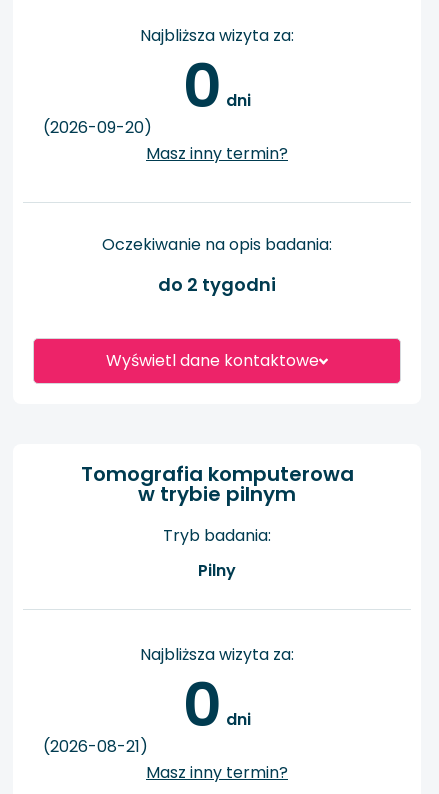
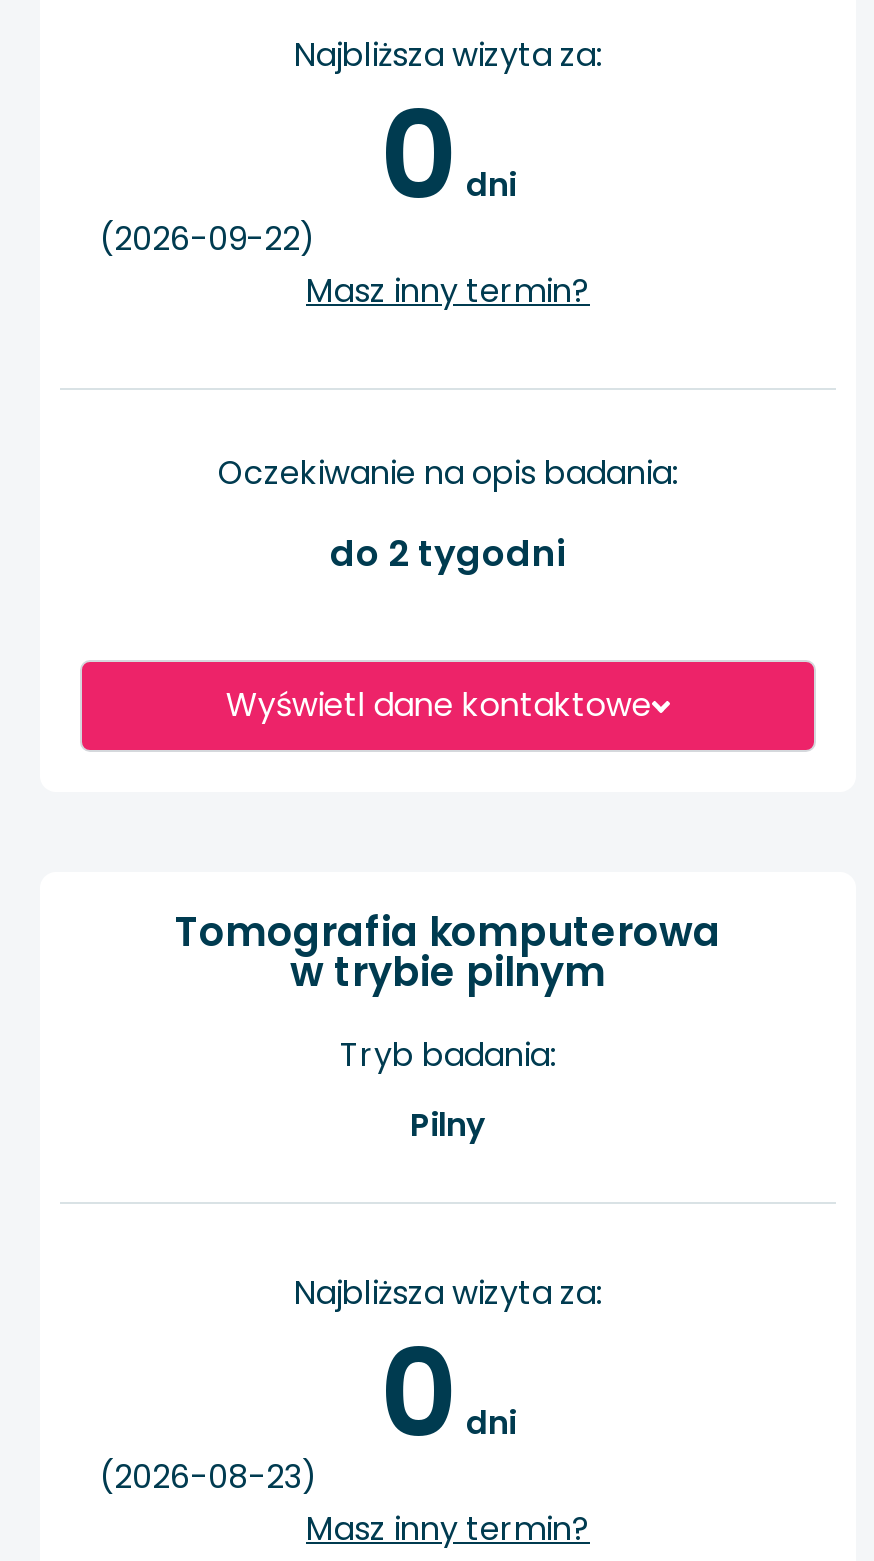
- (2026-09-20)
+ (2026-09-22)

- (2026-08-21)
+ (2026-08-23)
